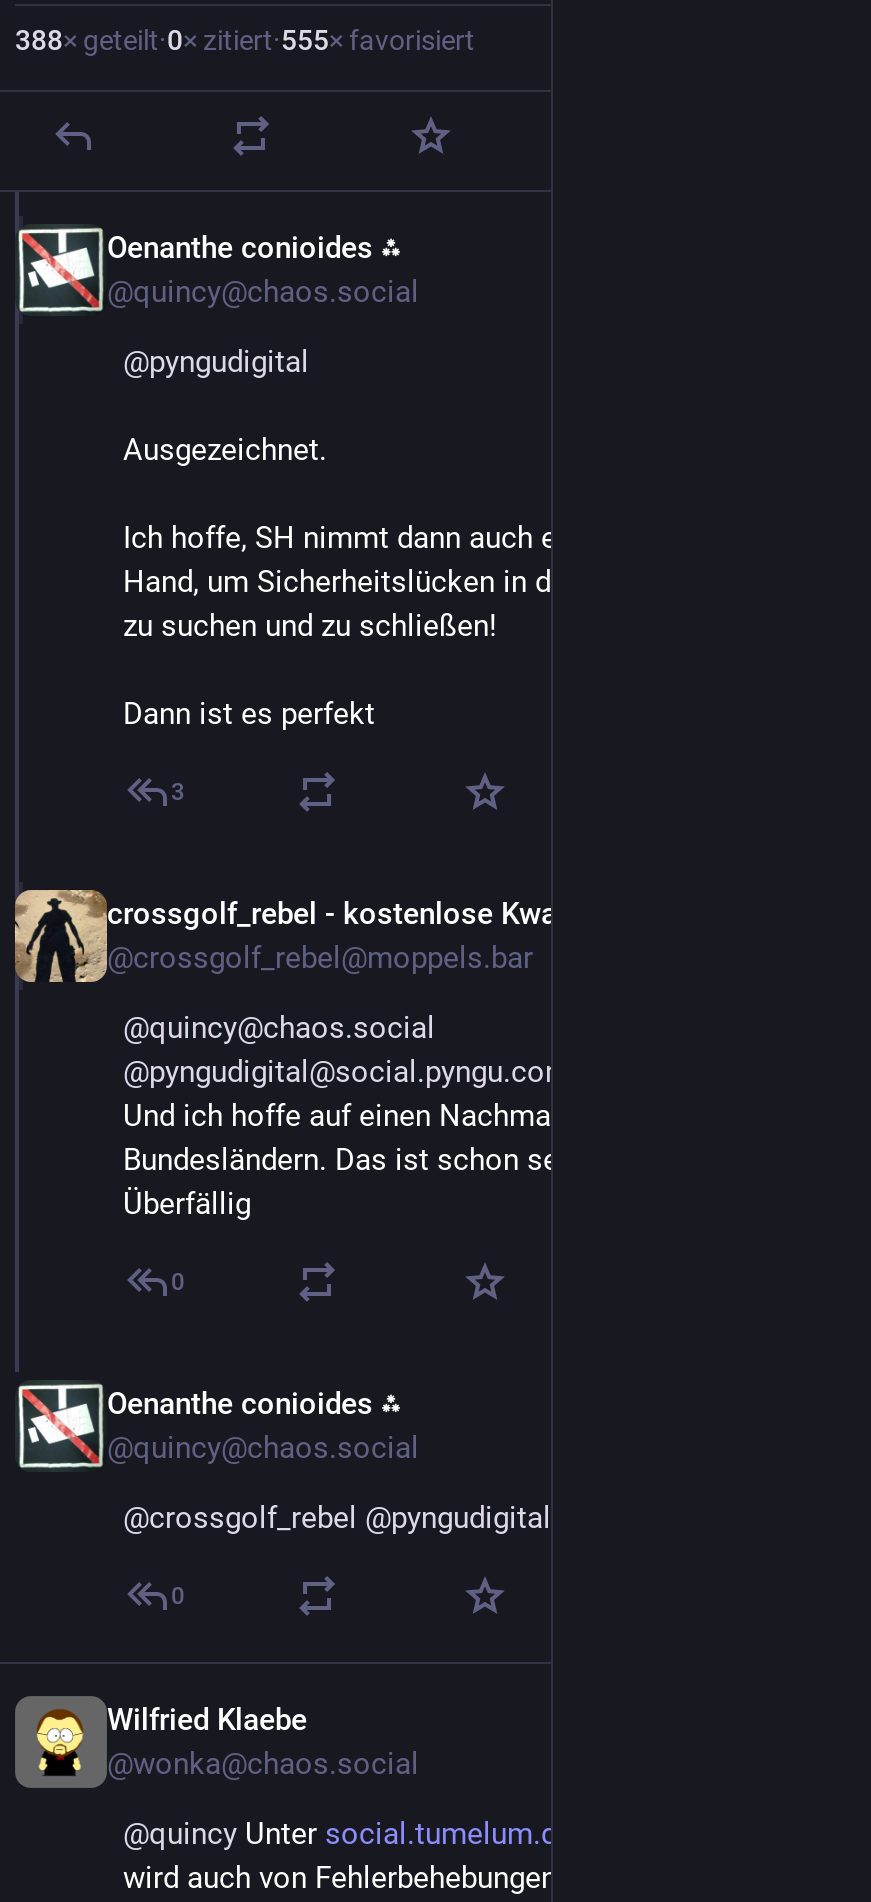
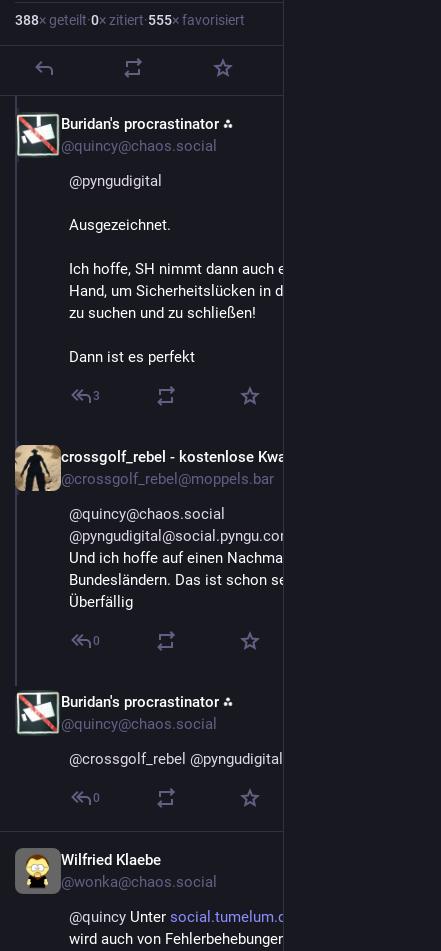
- Oenanthe conioides ⁂
+ Buridan's procrastinator ⁂

- Oenanthe conioides ⁂
+ Buridan's procrastinator ⁂
